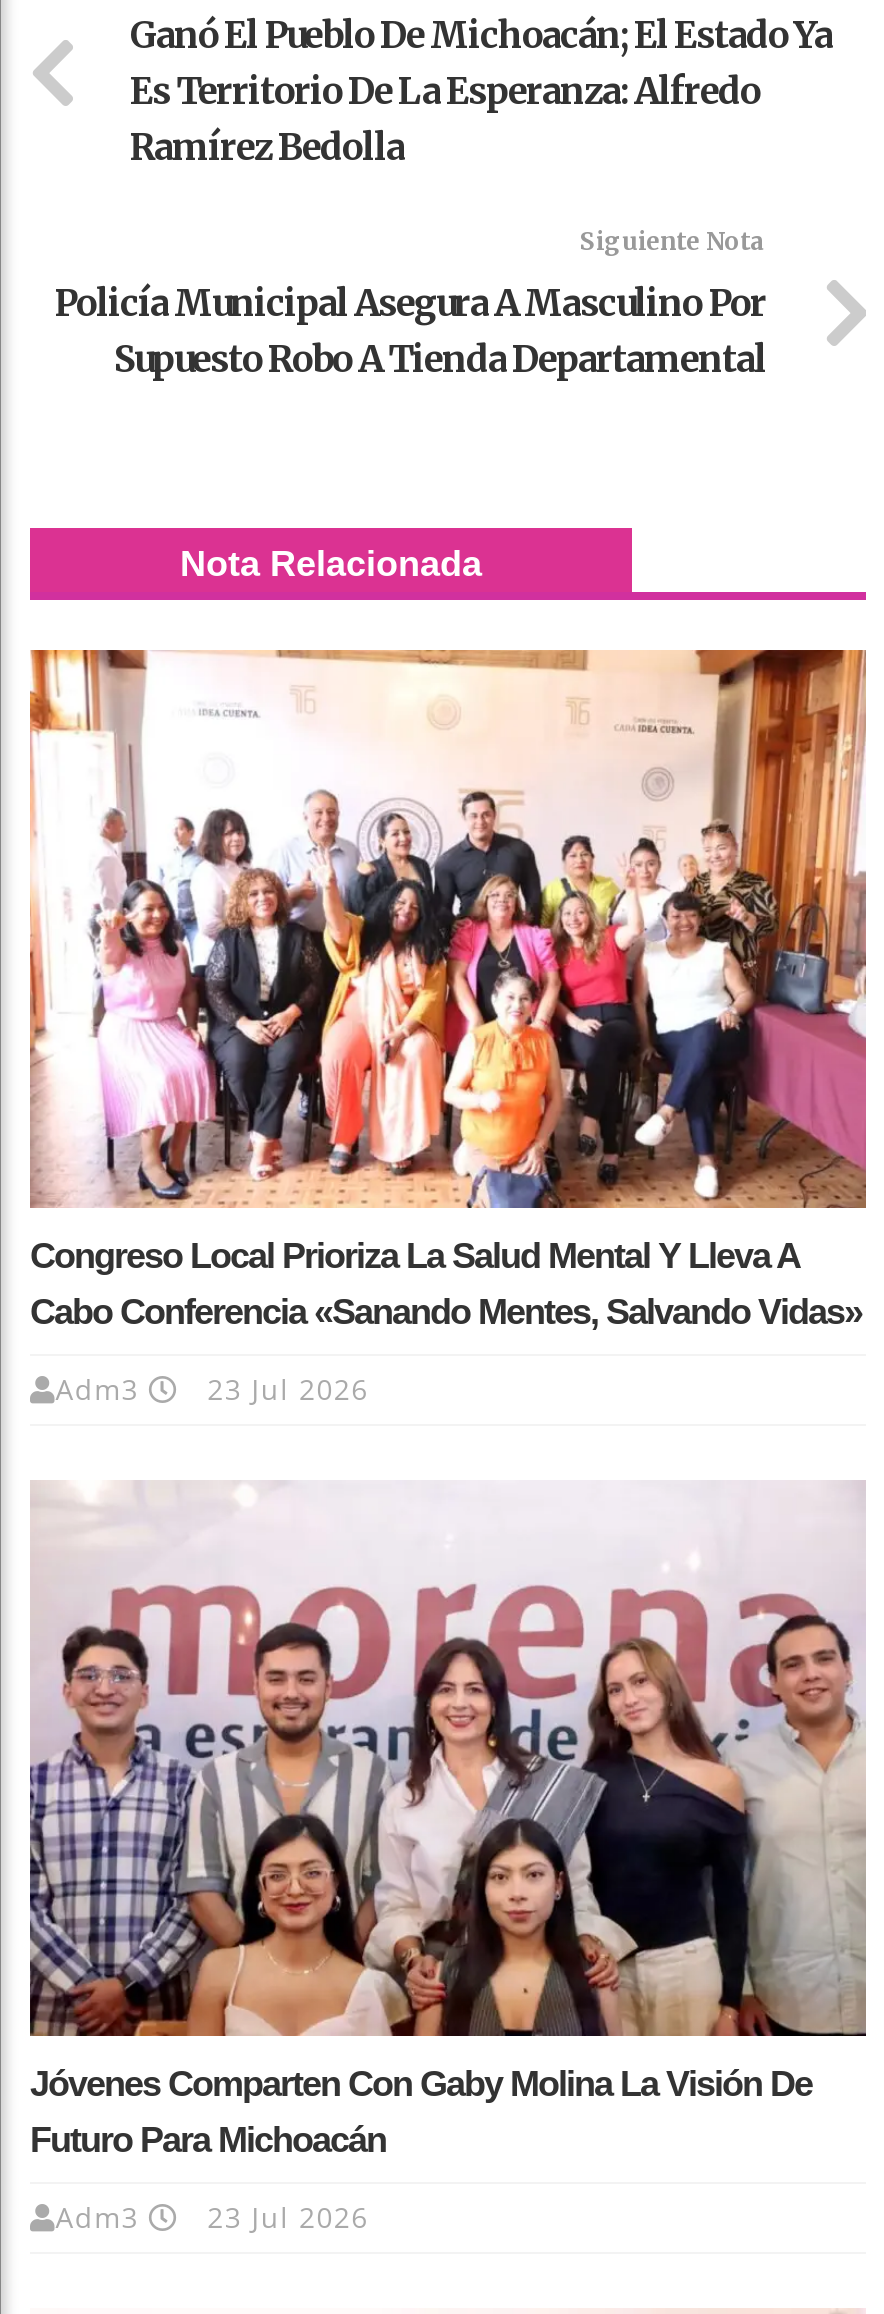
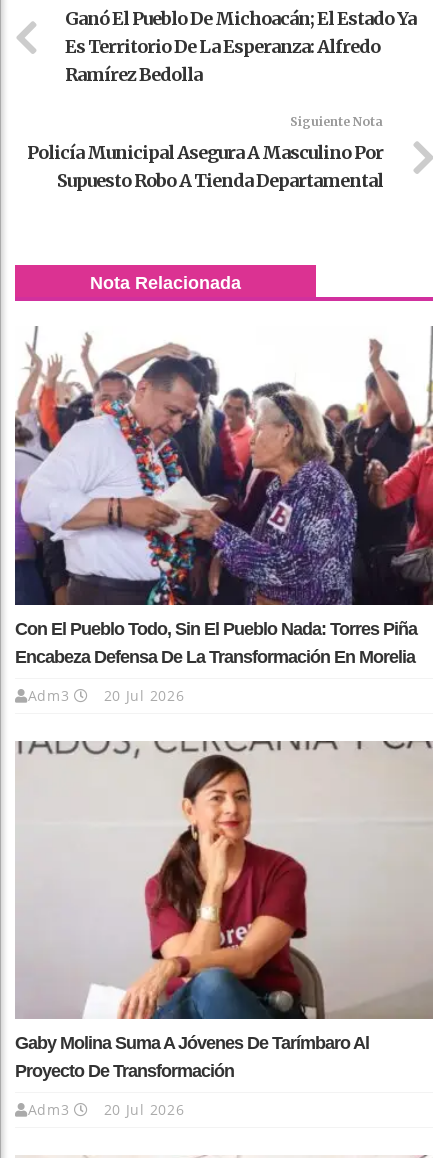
- [image]
- Congreso Local Prioriza La Salud Mental Y Lleva A
- Cabo Conferencia «Sanando Mentes, Salvando Vidas»
+ [image]
+ Con El Pueblo Todo, Sin El Pueblo Nada: Torres Piña
+ Encabeza Defensa De La Transformación En Morelia

- Adm3 23 Jul 2026
+ Adm3 20 Jul 2026

- [image]
- Jóvenes Comparten Con Gaby Molina La Visión De
- Futuro Para Michoacán
+ [image]
+ Gaby Molina Suma A Jóvenes De Tarímbaro Al
+ Proyecto De Transformación

- Adm3 23 Jul 2026
+ Adm3 20 Jul 2026
